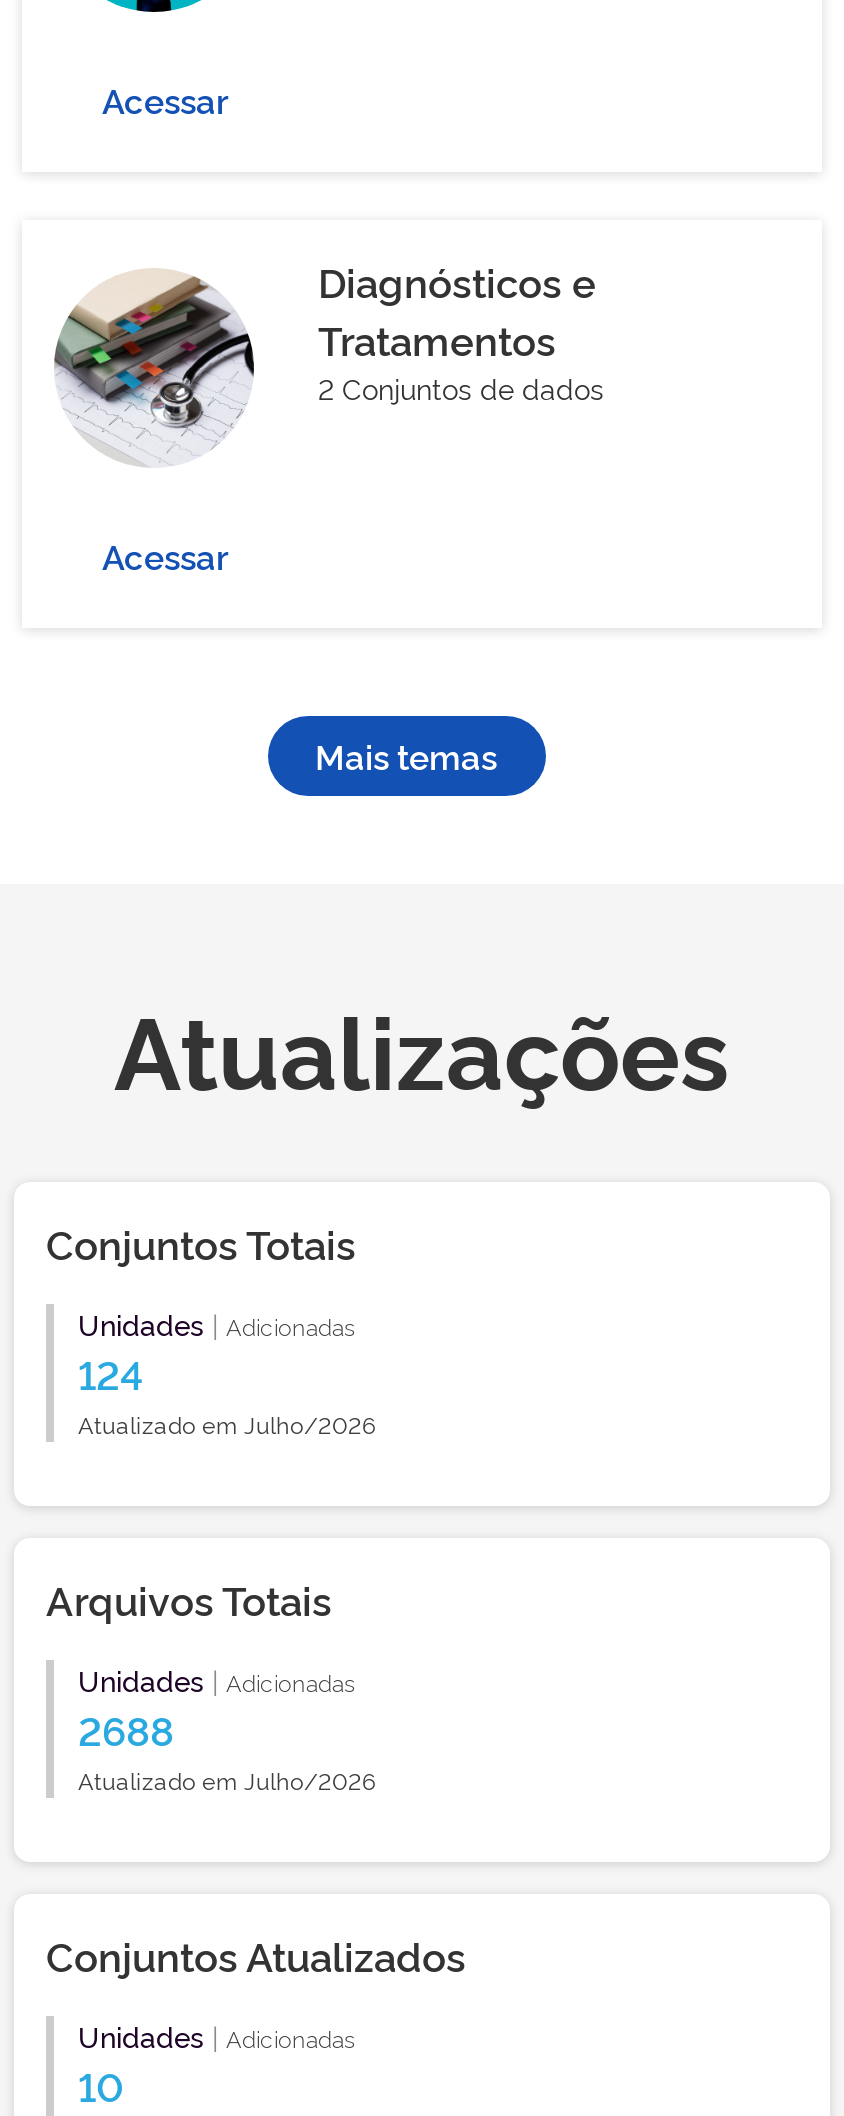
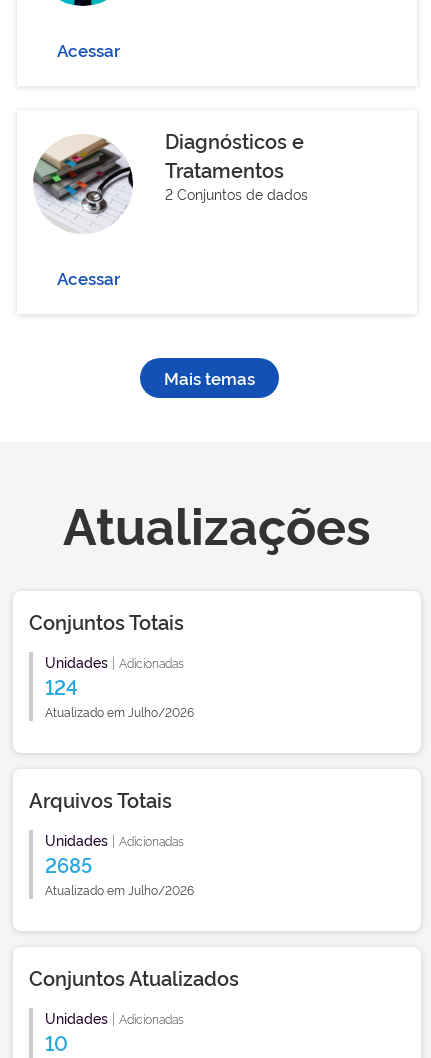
- 2688
+ 2685
